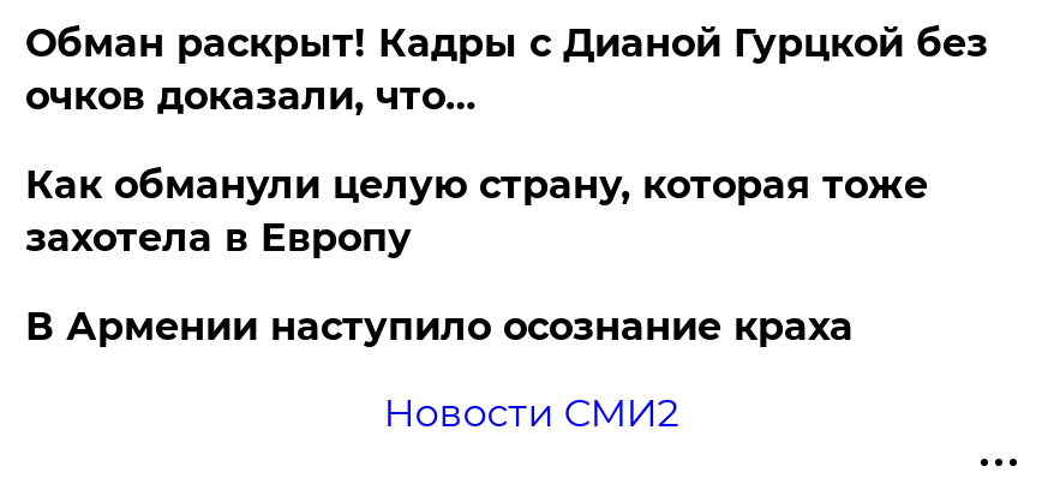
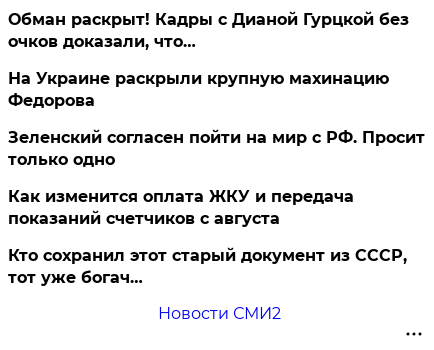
- Как обманули целую страну, которая тоже
- захотела в Европу
- В Армении наступило осознание краха
+ На Украине раскрыли крупную махинацию
+ Федорова
+ Зеленский согласен пойти на мир с РФ. Просит
+ только одно
+ Как изменится оплата ЖКУ и передача
+ показаний счетчиков с августа
+ Кто сохранил этот старый документ из СССР,
+ тот уже богач…
